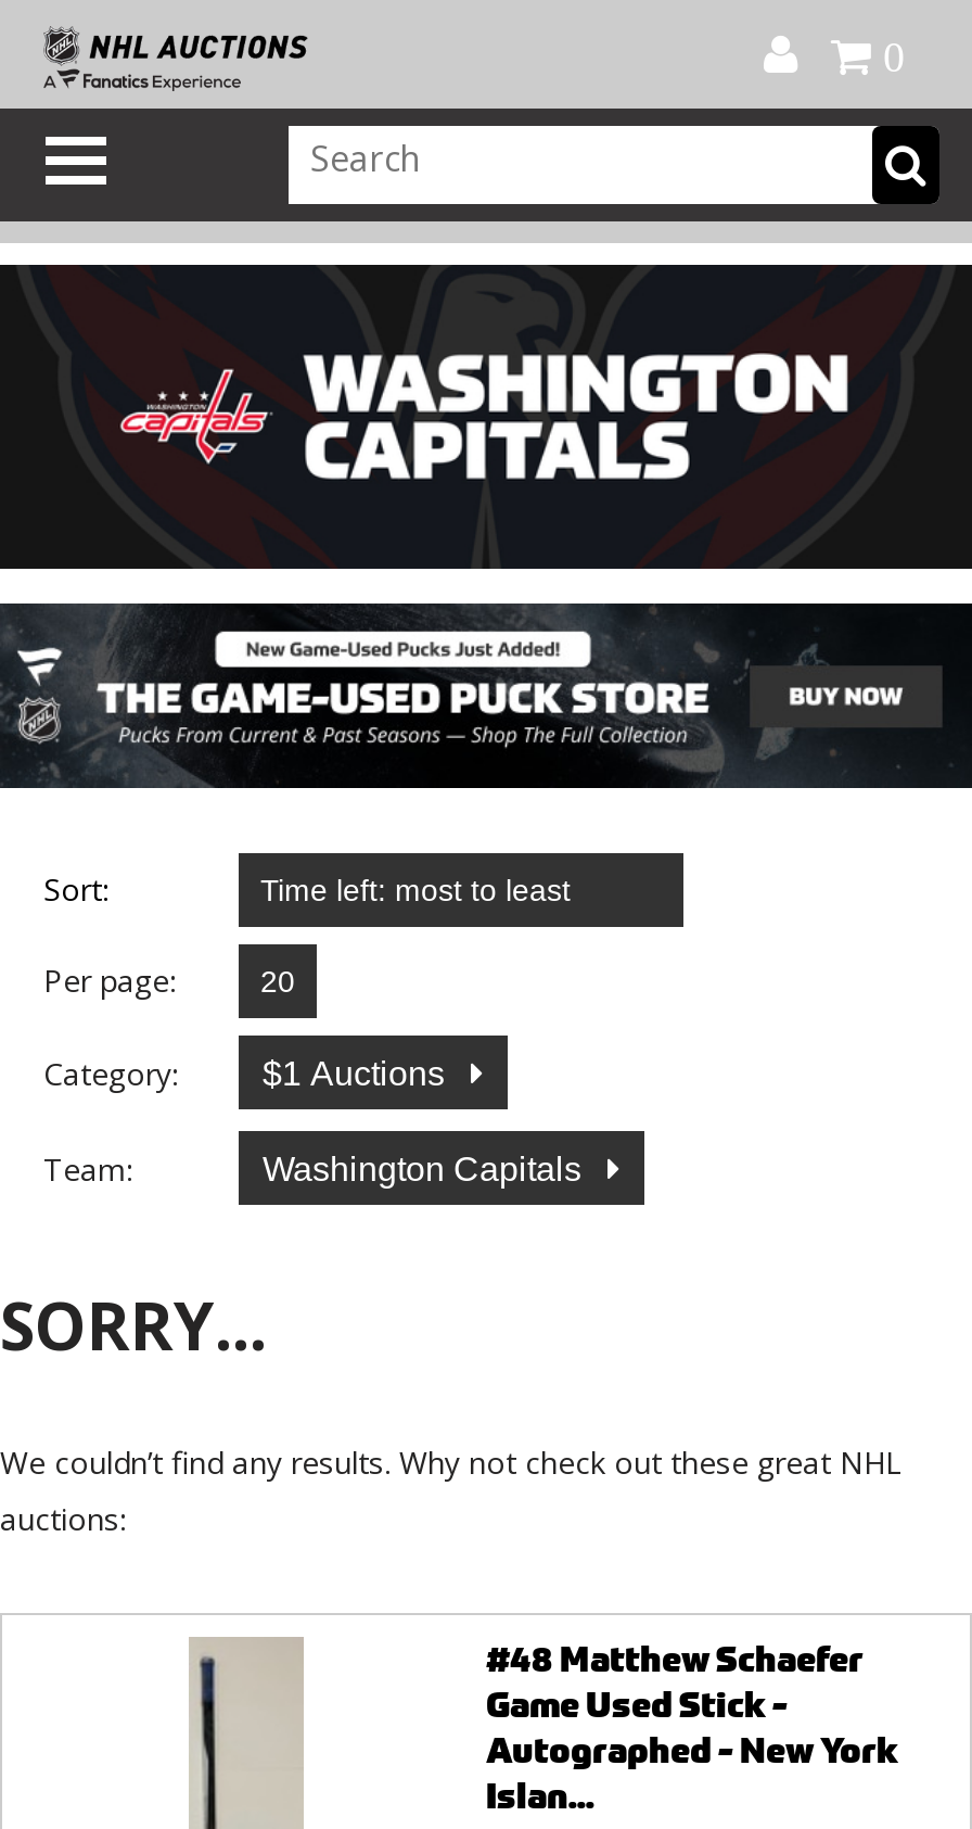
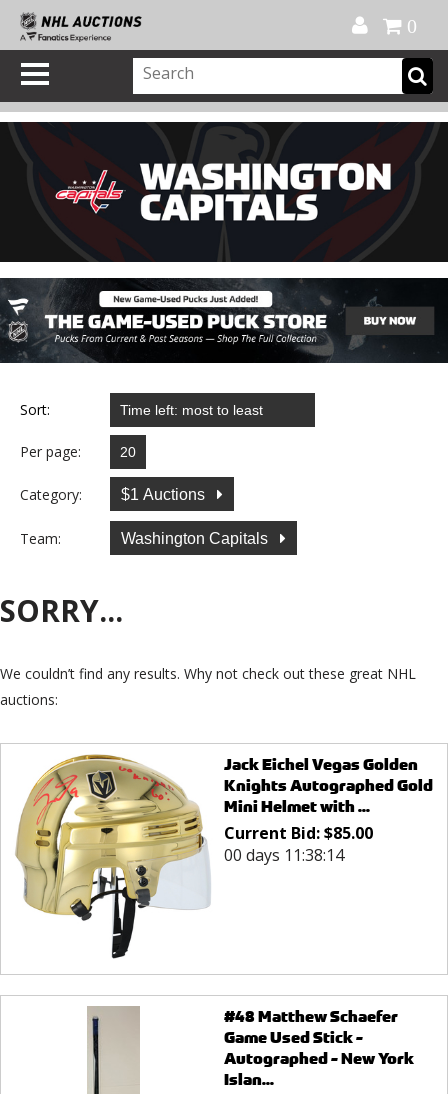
+ [image]
+ Jack Eichel Vegas Golden
+ Knights Autographed Gold
+ Mini Helmet with ...
+ Current Bid: $85.00
+ 00 days 11:38:14
